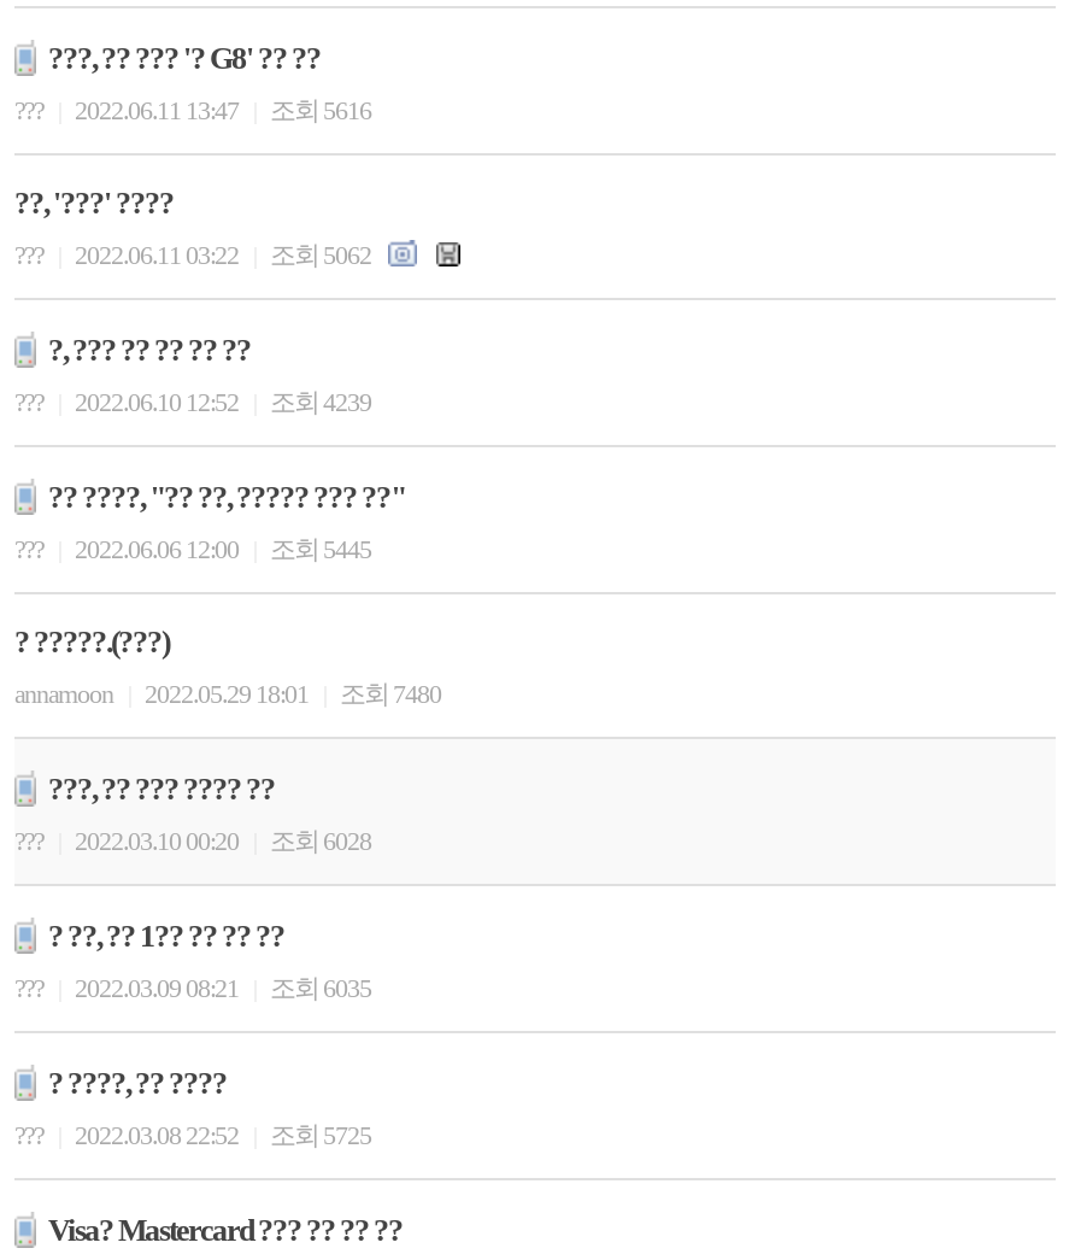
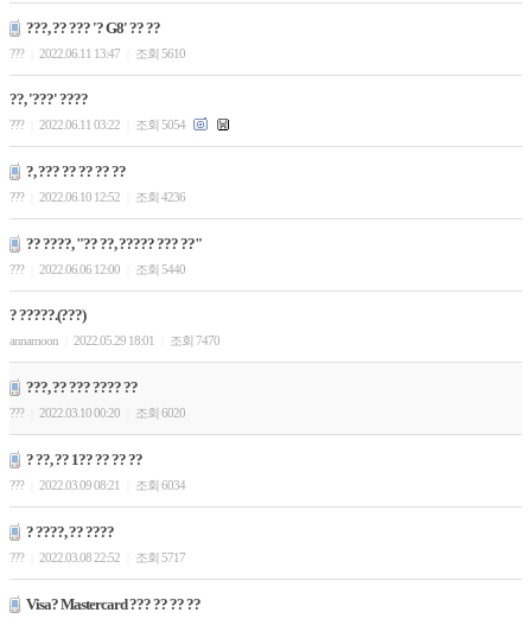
- 조회 5616
+ 조회 5610

- 조회 5062
+ 조회 5054

- 조회 4239
+ 조회 4236

- 조회 5445
+ 조회 5440

- annamoon 2022.05.29 18:01 조회 7480
+ annamoon 2022.05.29 18:01 조회 7470

- 조회 6028
+ 조회 6020

- 조회 6035
+ 조회 6034

- 조회 5725
+ 조회 5717
